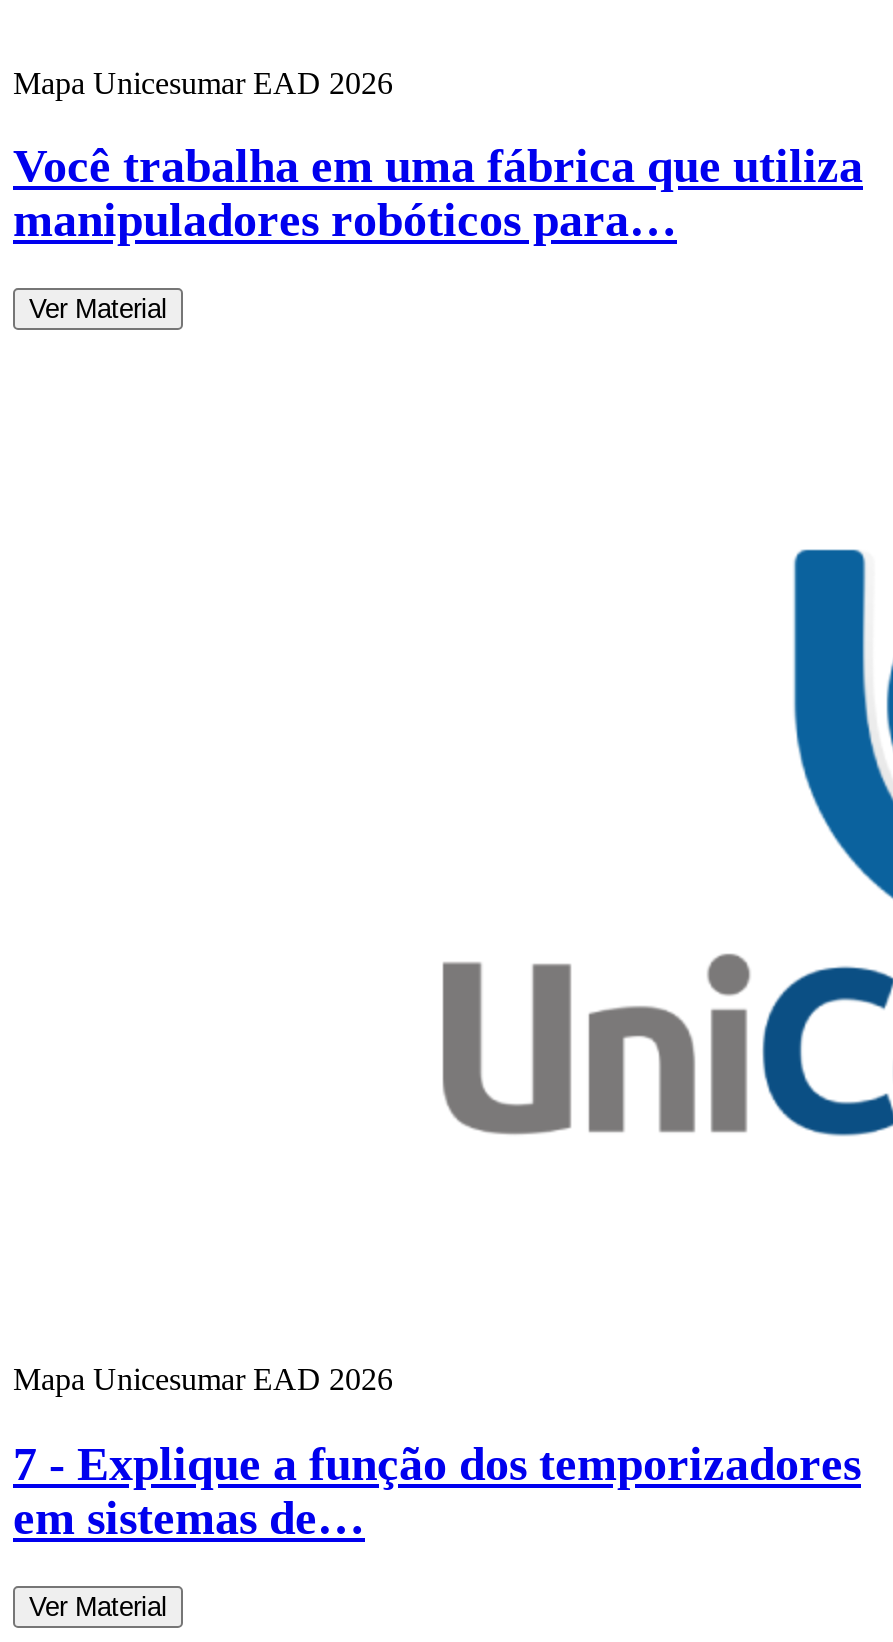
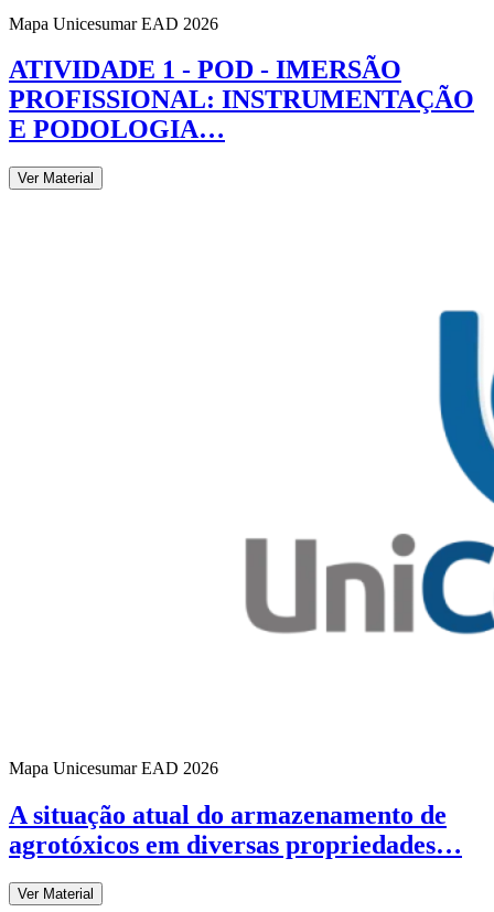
- Você trabalha em uma fábrica que utiliza
- manipuladores robóticos para…
+ ATIVIDADE 1 - POD - IMERSÃO
+ PROFISSIONAL: INSTRUMENTAÇÃO
+ E PODOLOGIA…

- 7 - Explique a função dos temporizadores
- em sistemas de…
+ A situação atual do armazenamento de
+ agrotóxicos em diversas propriedades…
